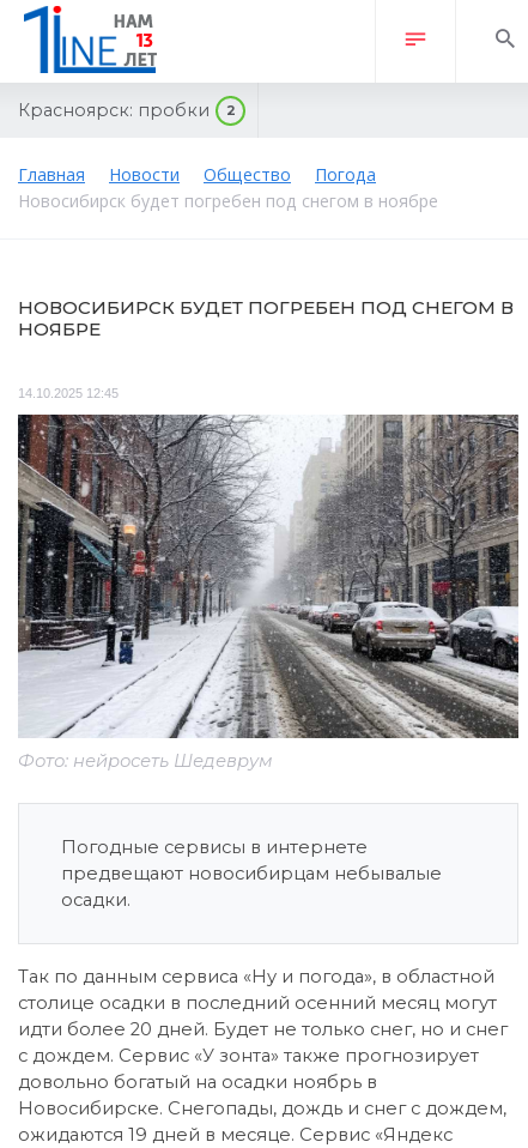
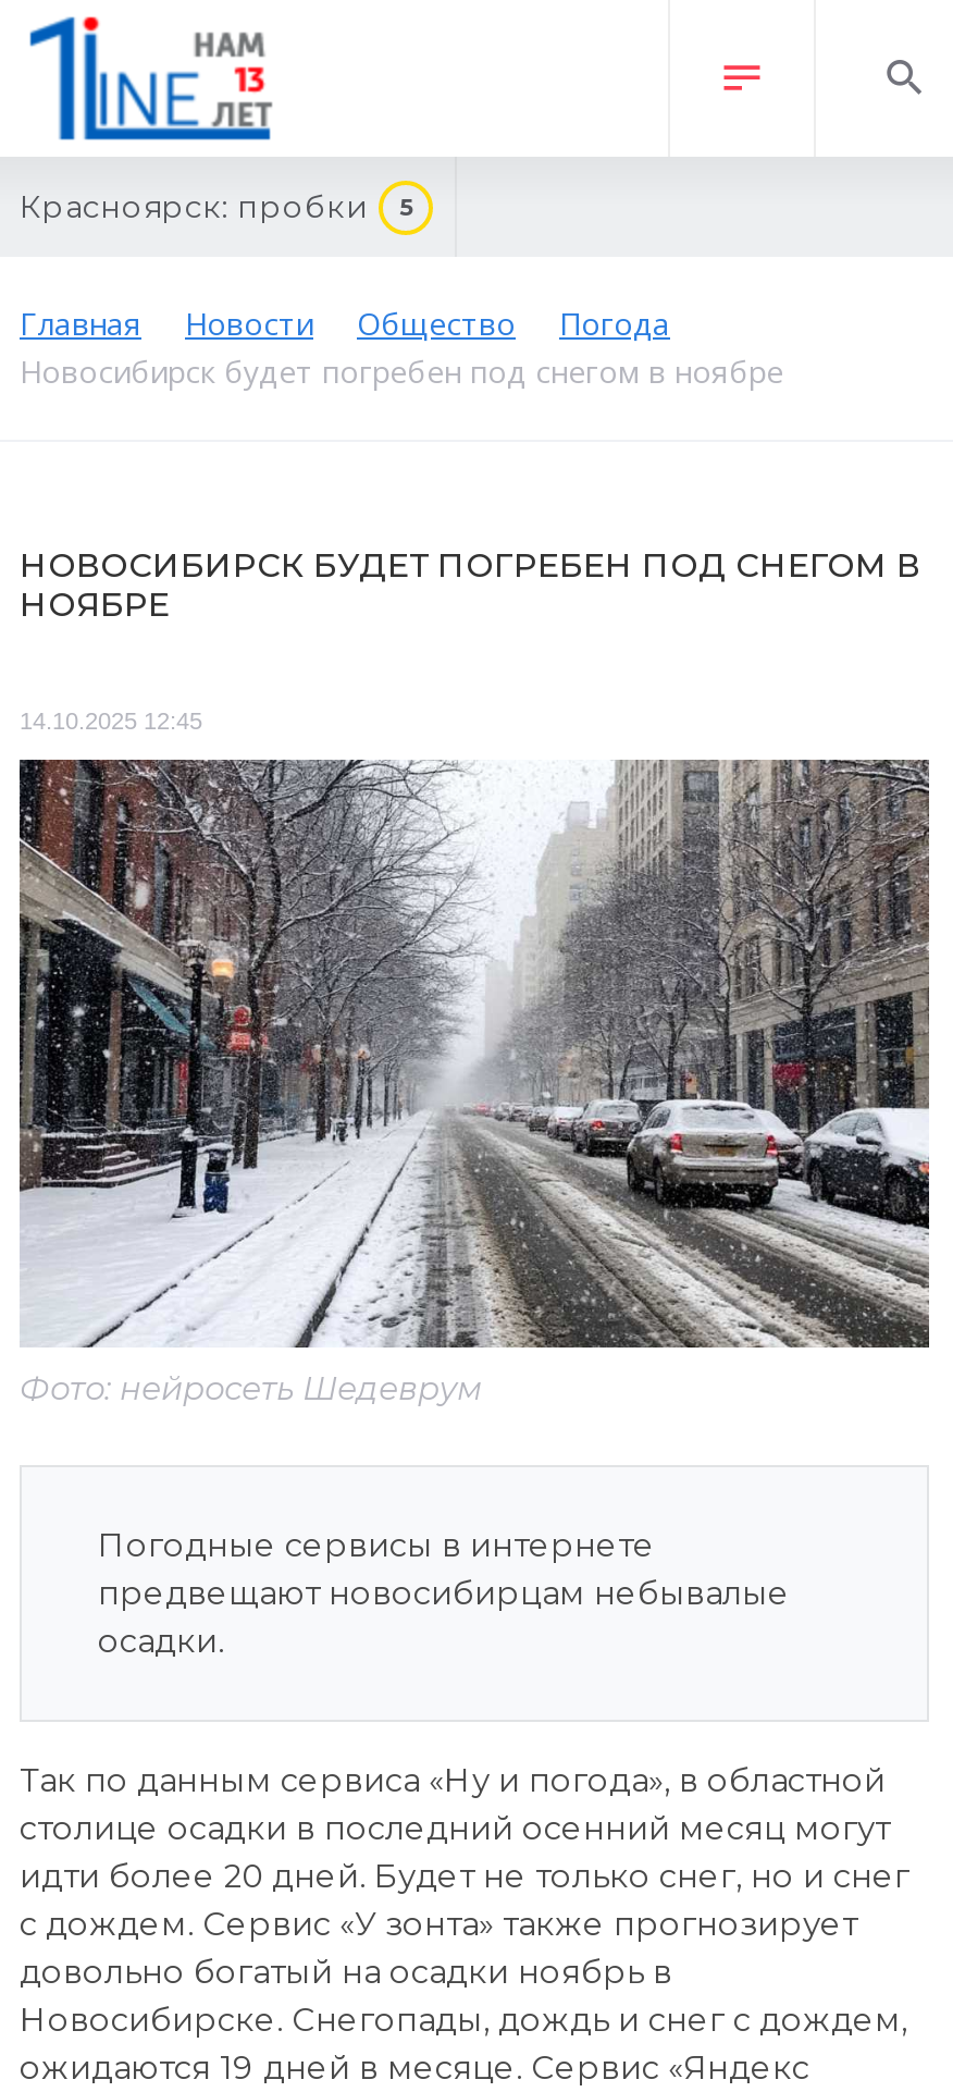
- Красноярск: пробки 2
+ Красноярск: пробки 5
